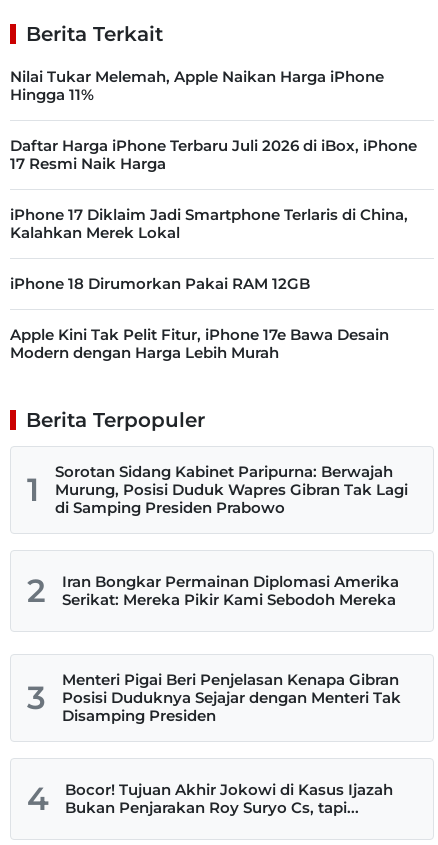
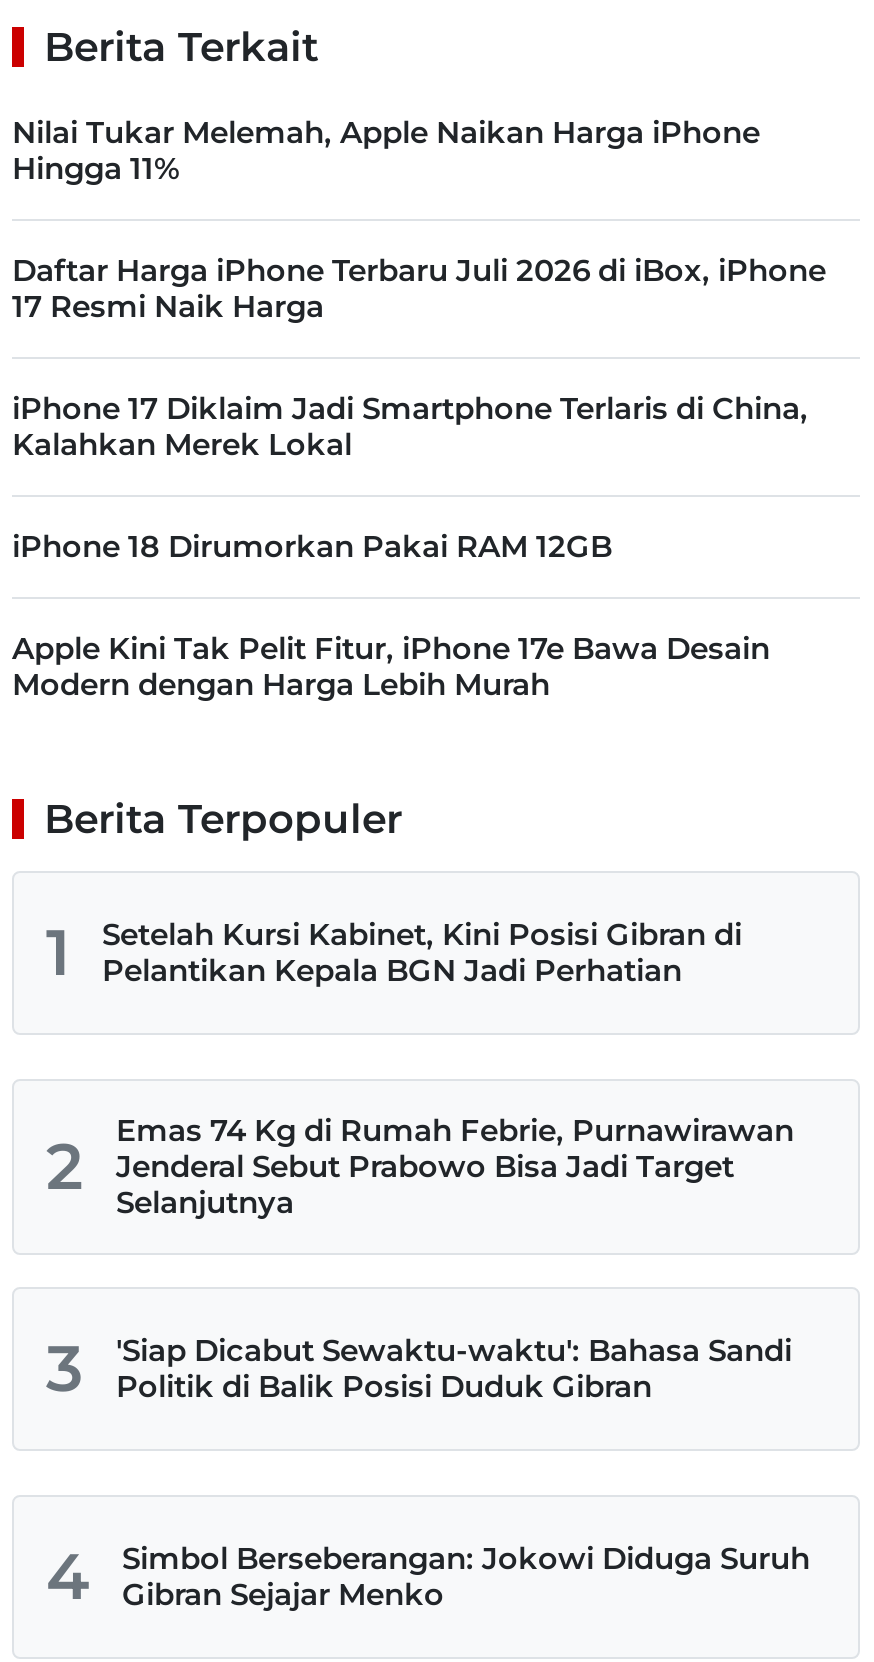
- Sorotan Sidang Kabinet Paripurna: Berwajah
- Murung, Posisi Duduk Wapres Gibran Tak Lagi
- di Samping Presiden Prabowo
+ Setelah Kursi Kabinet, Kini Posisi Gibran di
+ Pelantikan Kepala BGN Jadi Perhatian

- Iran Bongkar Permainan Diplomasi Amerika
- Serikat: Mereka Pikir Kami Sebodoh Mereka
+ Emas 74 Kg di Rumah Febrie, Purnawirawan
+ Jenderal Sebut Prabowo Bisa Jadi Target
+ Selanjutnya

- Menteri Pigai Beri Penjelasan Kenapa Gibran
- Posisi Duduknya Sejajar dengan Menteri Tak
- Disamping Presiden
+ 'Siap Dicabut Sewaktu-waktu': Bahasa Sandi
+ Politik di Balik Posisi Duduk Gibran

- Bocor! Tujuan Akhir Jokowi di Kasus Ijazah
- Bukan Penjarakan Roy Suryo Cs, tapi...
+ Simbol Berseberangan: Jokowi Diduga Suruh
+ Gibran Sejajar Menko
